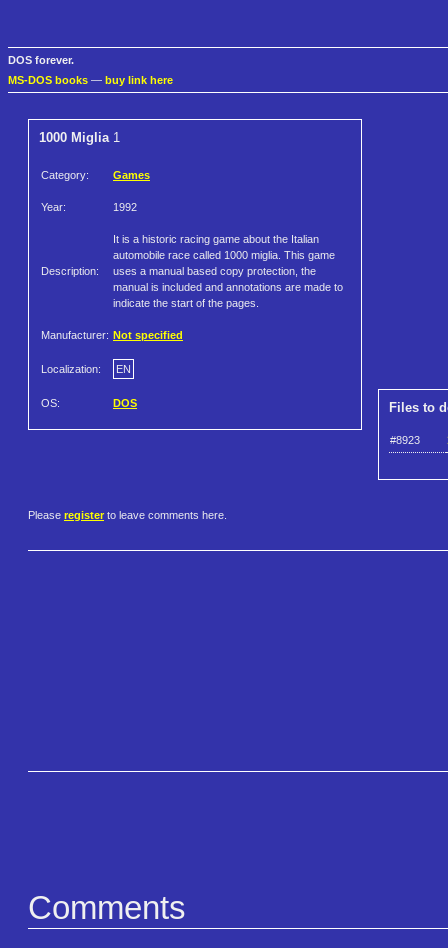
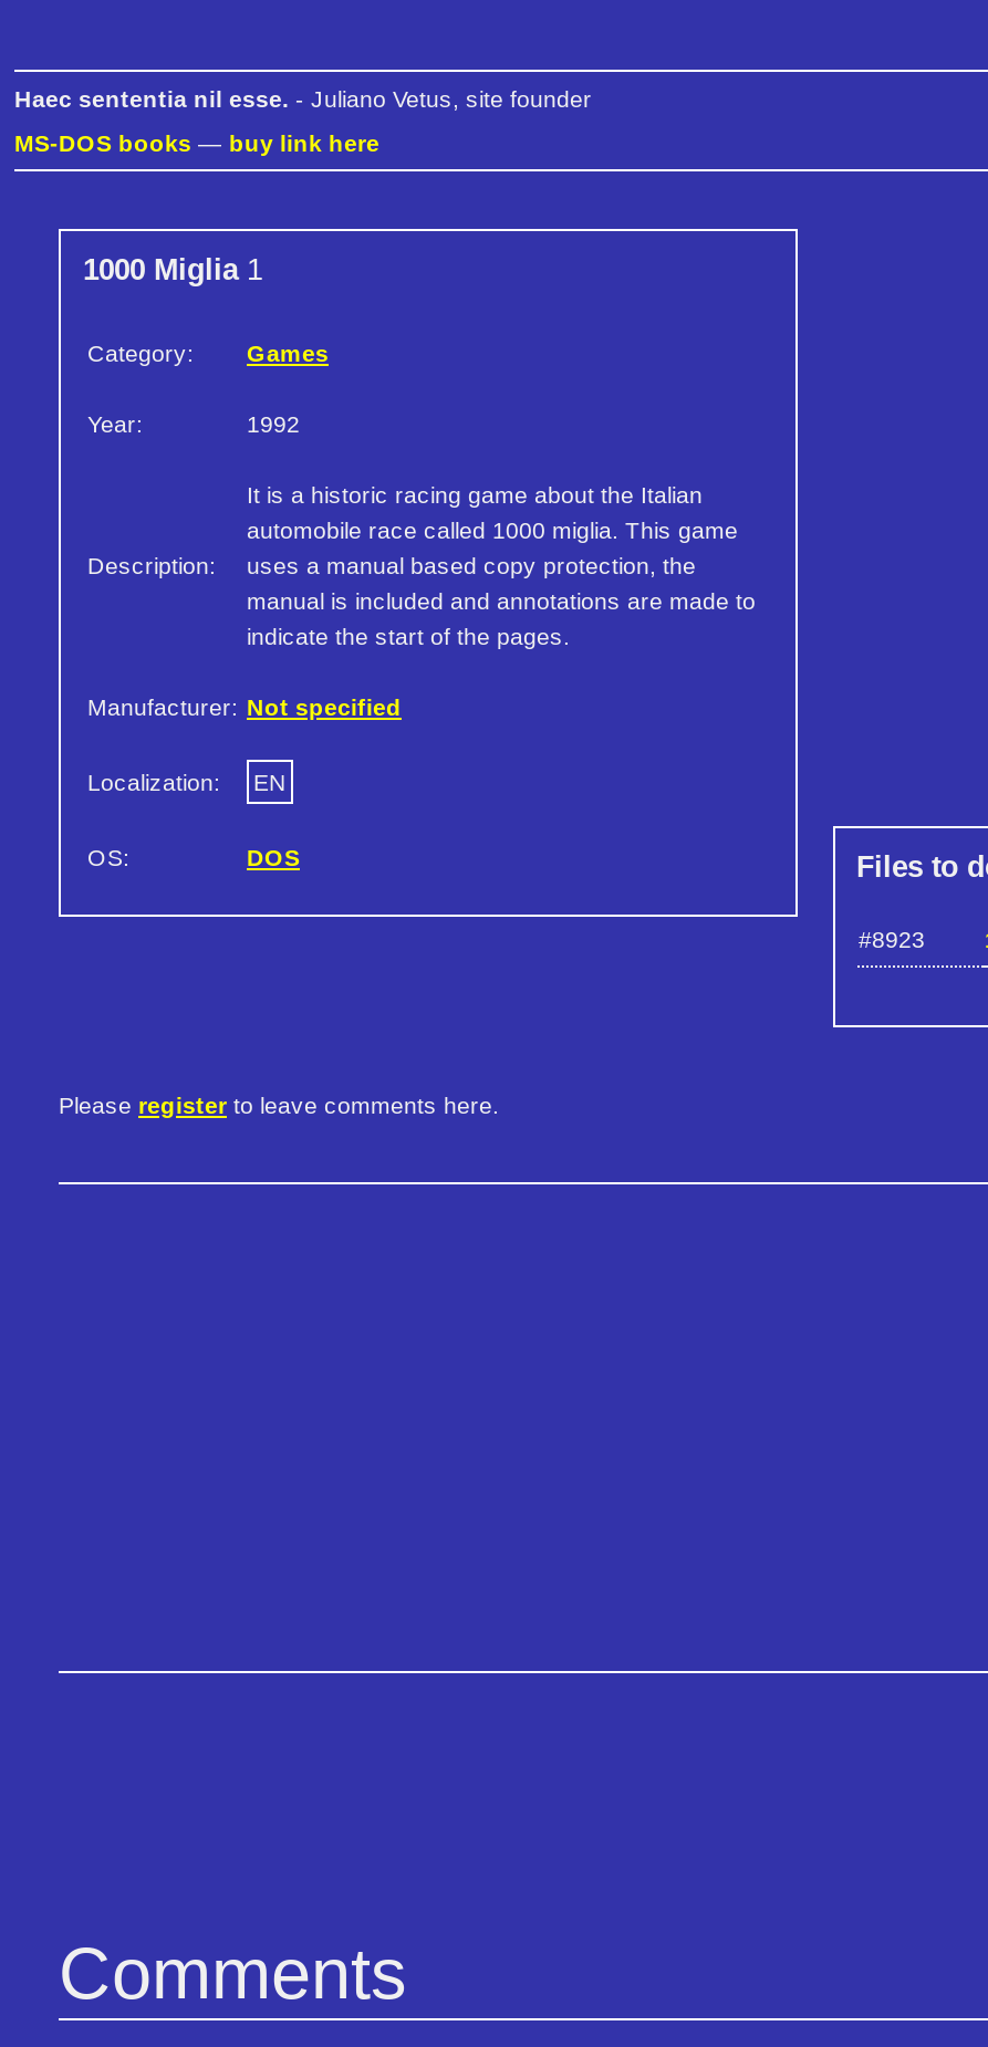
- DOS forever.
+ Haec sententia nil esse. - Juliano Vetus, site founder
